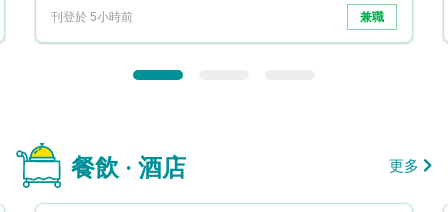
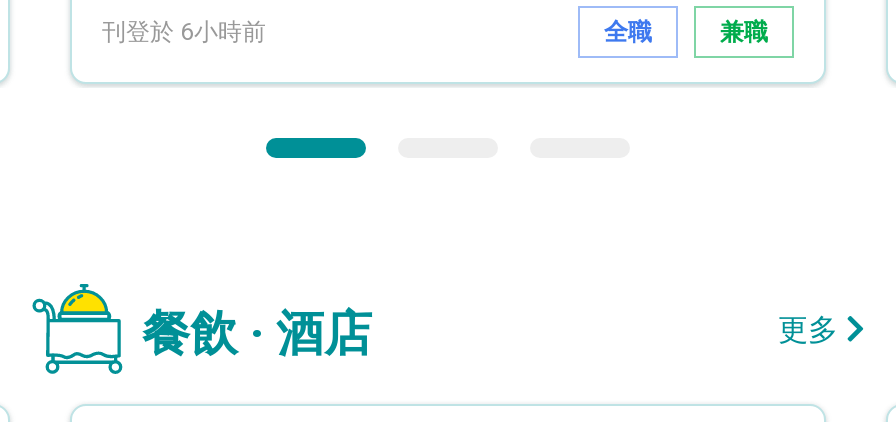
- 刊登於 5小時前
+ 刊登於 6小時前
+ 全職
